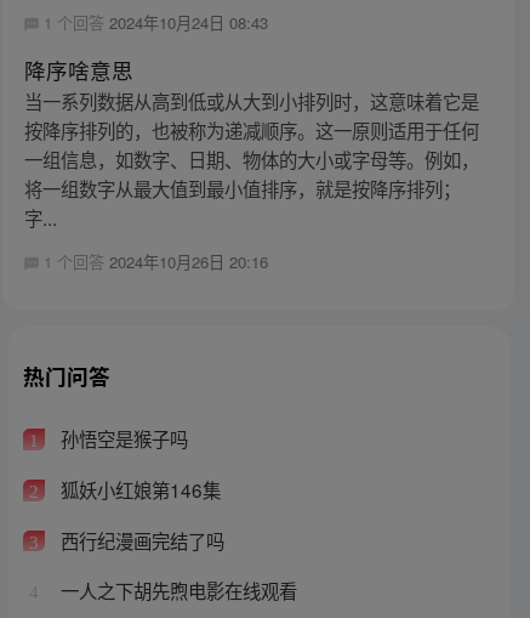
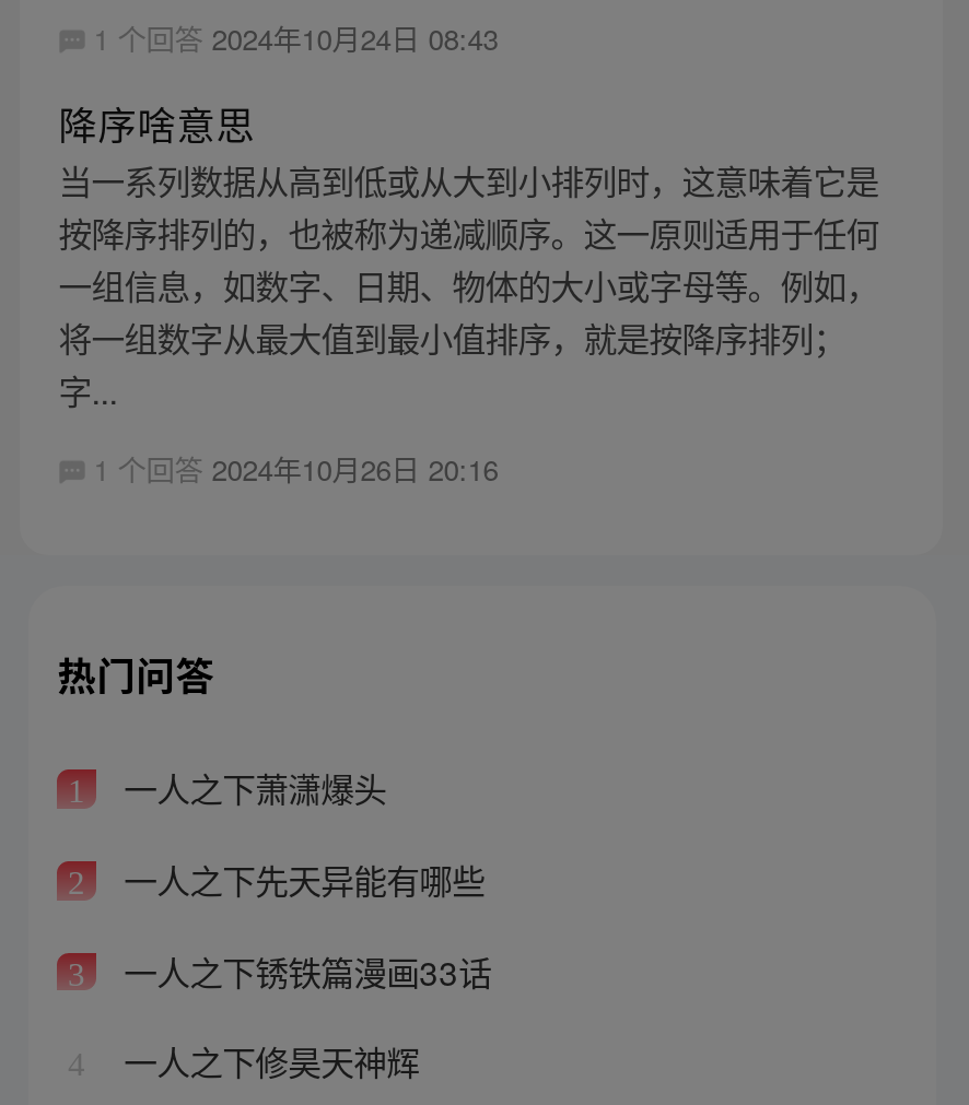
- 孙悟空是猴子吗
+ 一人之下萧潇爆头

- 狐妖小红娘第146集
+ 一人之下先天异能有哪些

- 西行纪漫画完结了吗
+ 一人之下锈铁篇漫画33话

- 一人之下胡先煦电影在线观看
+ 一人之下修昊天神辉
